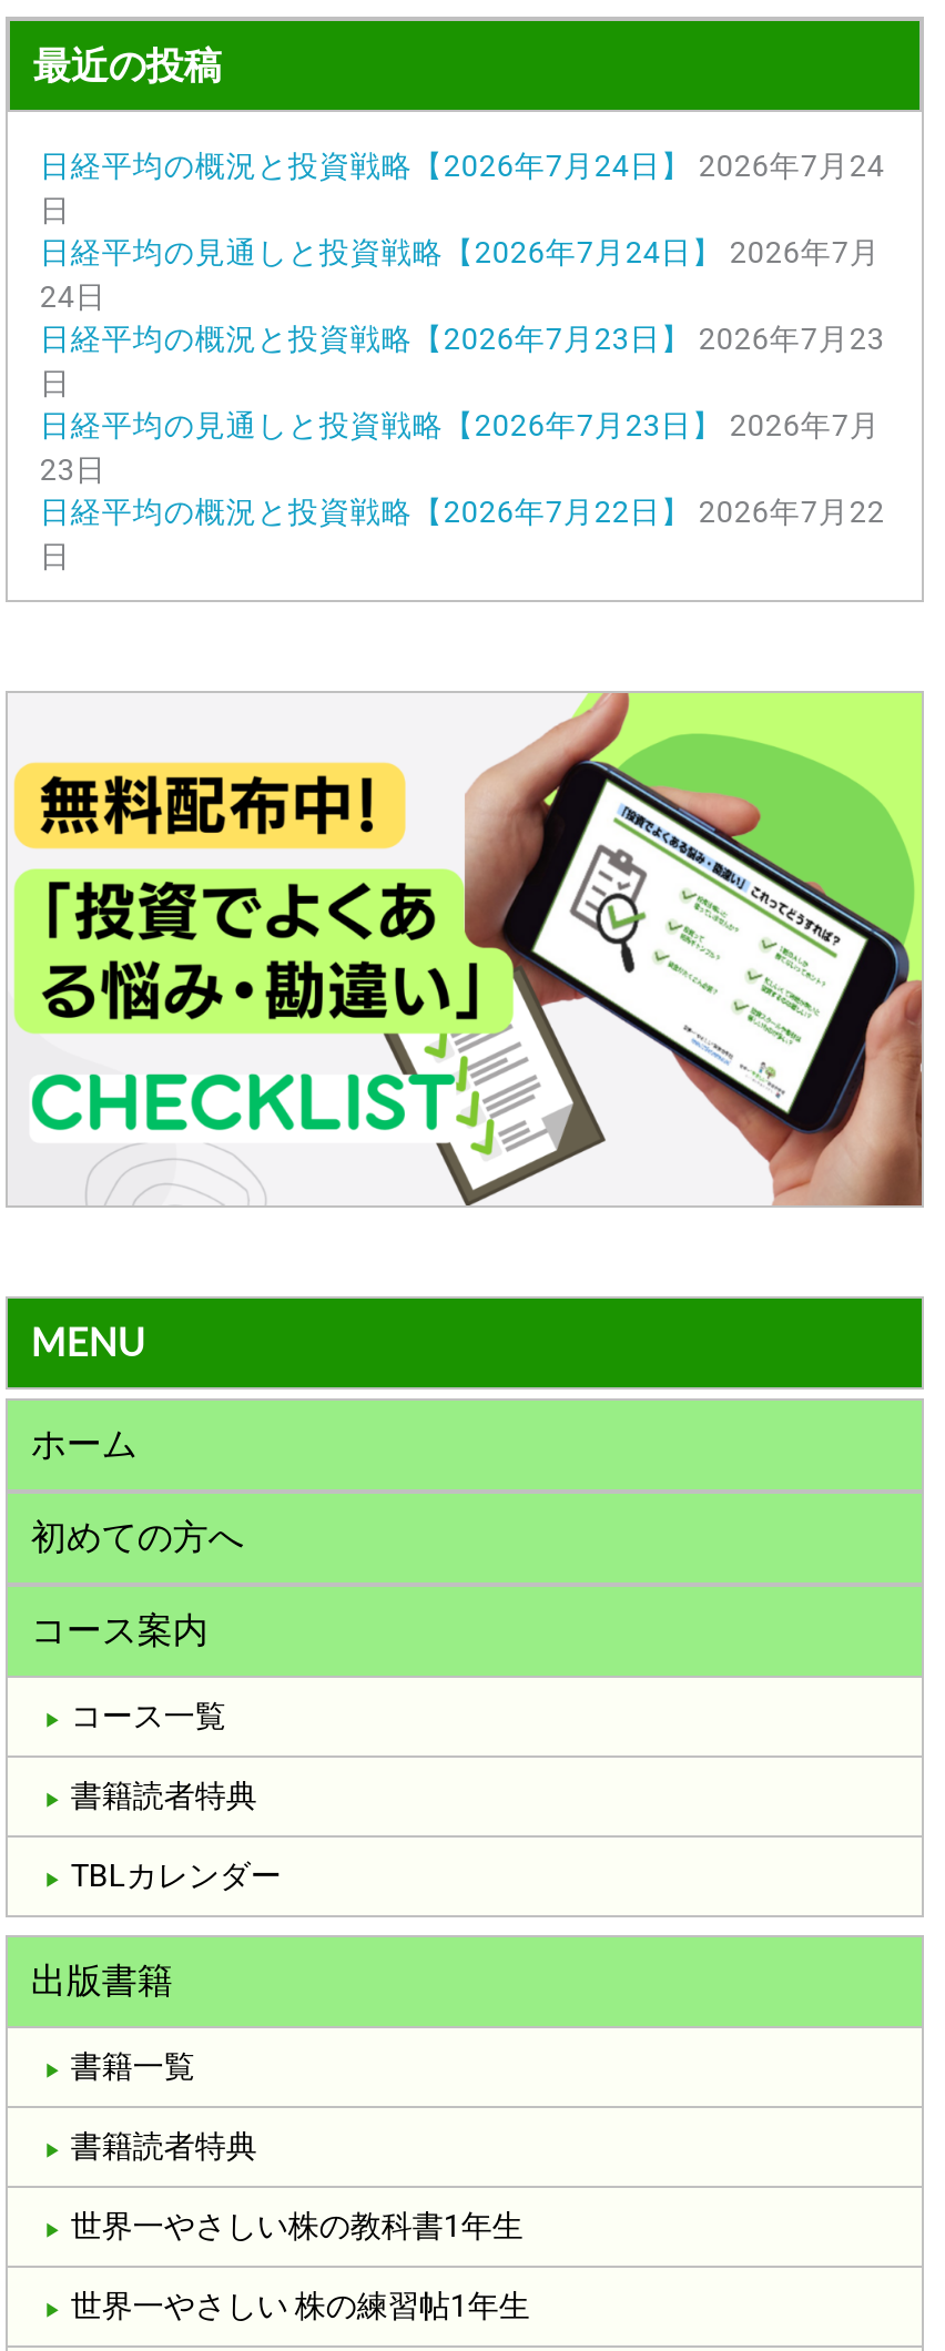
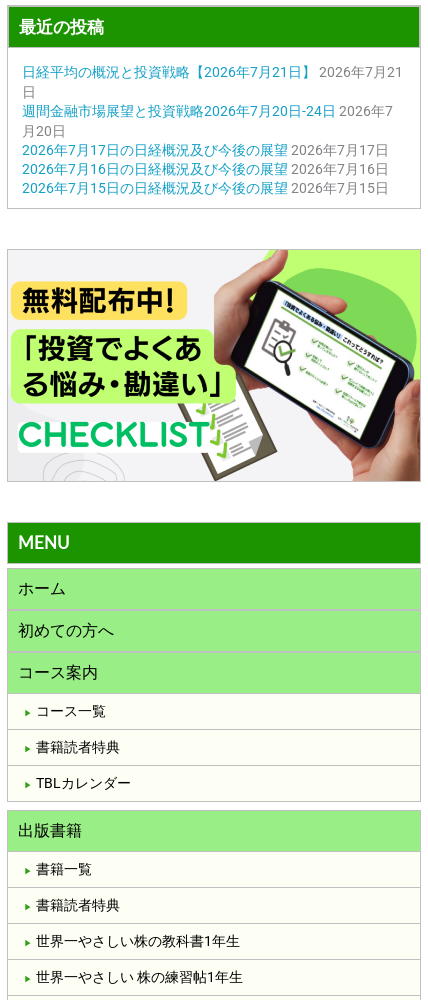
- 日経平均の概況と投資戦略【2026年7月24日】 2026年7月24
+ 日経平均の概況と投資戦略【2026年7月21日】 2026年7月21

- 日経平均の見通しと投資戦略【2026年7月24日】 2026年7月
- 24日
- 日経平均の概況と投資戦略【2026年7月23日】 2026年7月23
- 日
- 日経平均の見通しと投資戦略【2026年7月23日】 2026年7月
- 23日
- 日経平均の概況と投資戦略【2026年7月22日】 2026年7月22
- 日
+ 週間金融市場展望と投資戦略2026年7月20日-24日 2026年7
+ 月20日
+ 2026年7月17日の日経概況及び今後の展望 2026年7月17日
+ 2026年7月16日の日経概況及び今後の展望 2026年7月16日
+ 2026年7月15日の日経概況及び今後の展望 2026年7月15日
